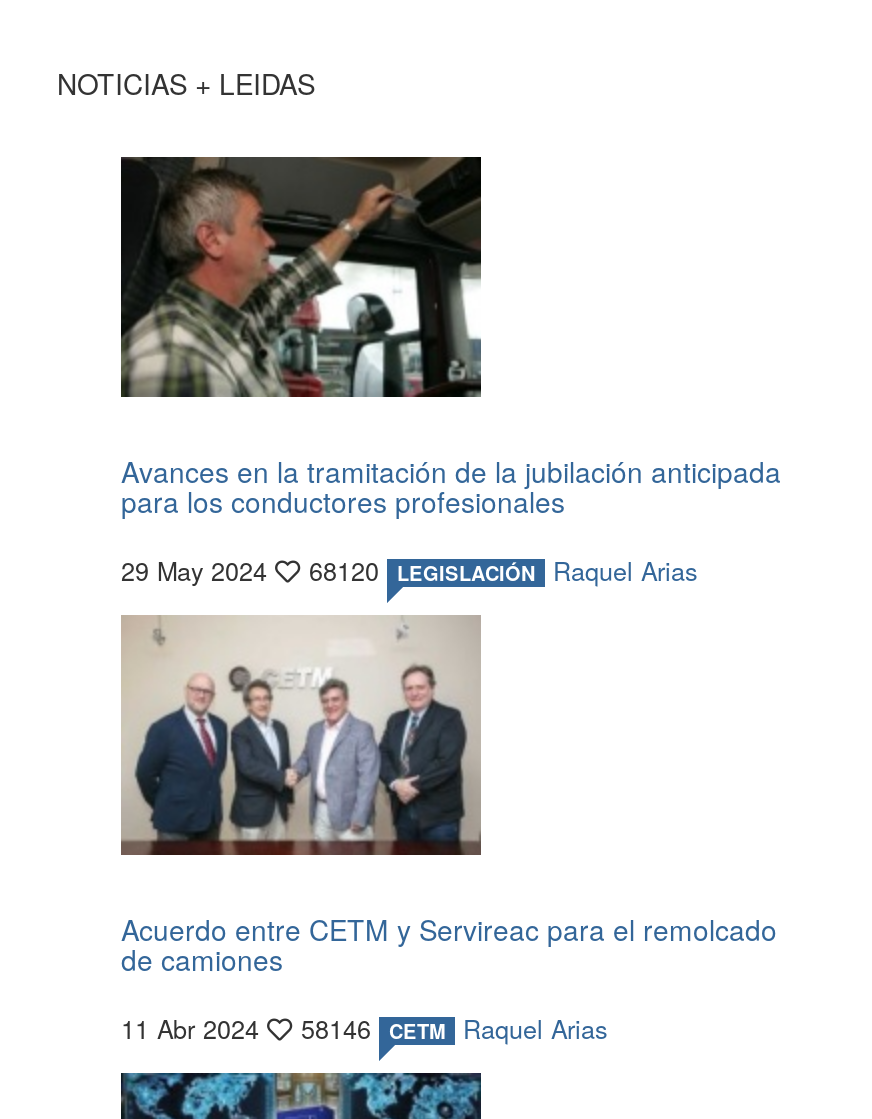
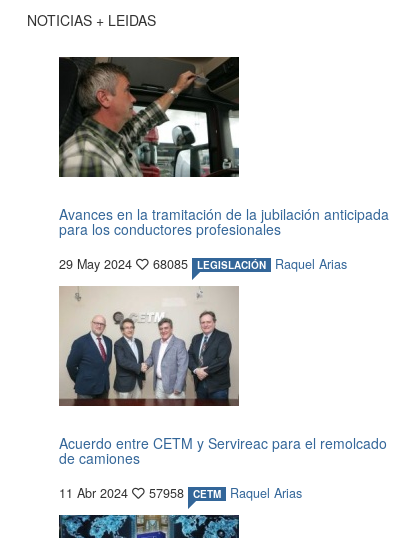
- 29 May 2024 68120 LEGISLACIÓN Raquel Arias
+ 29 May 2024 68085 LEGISLACIÓN Raquel Arias

- 11 Abr 2024 58146 CETM Raquel Arias
+ 11 Abr 2024 57958 CETM Raquel Arias
